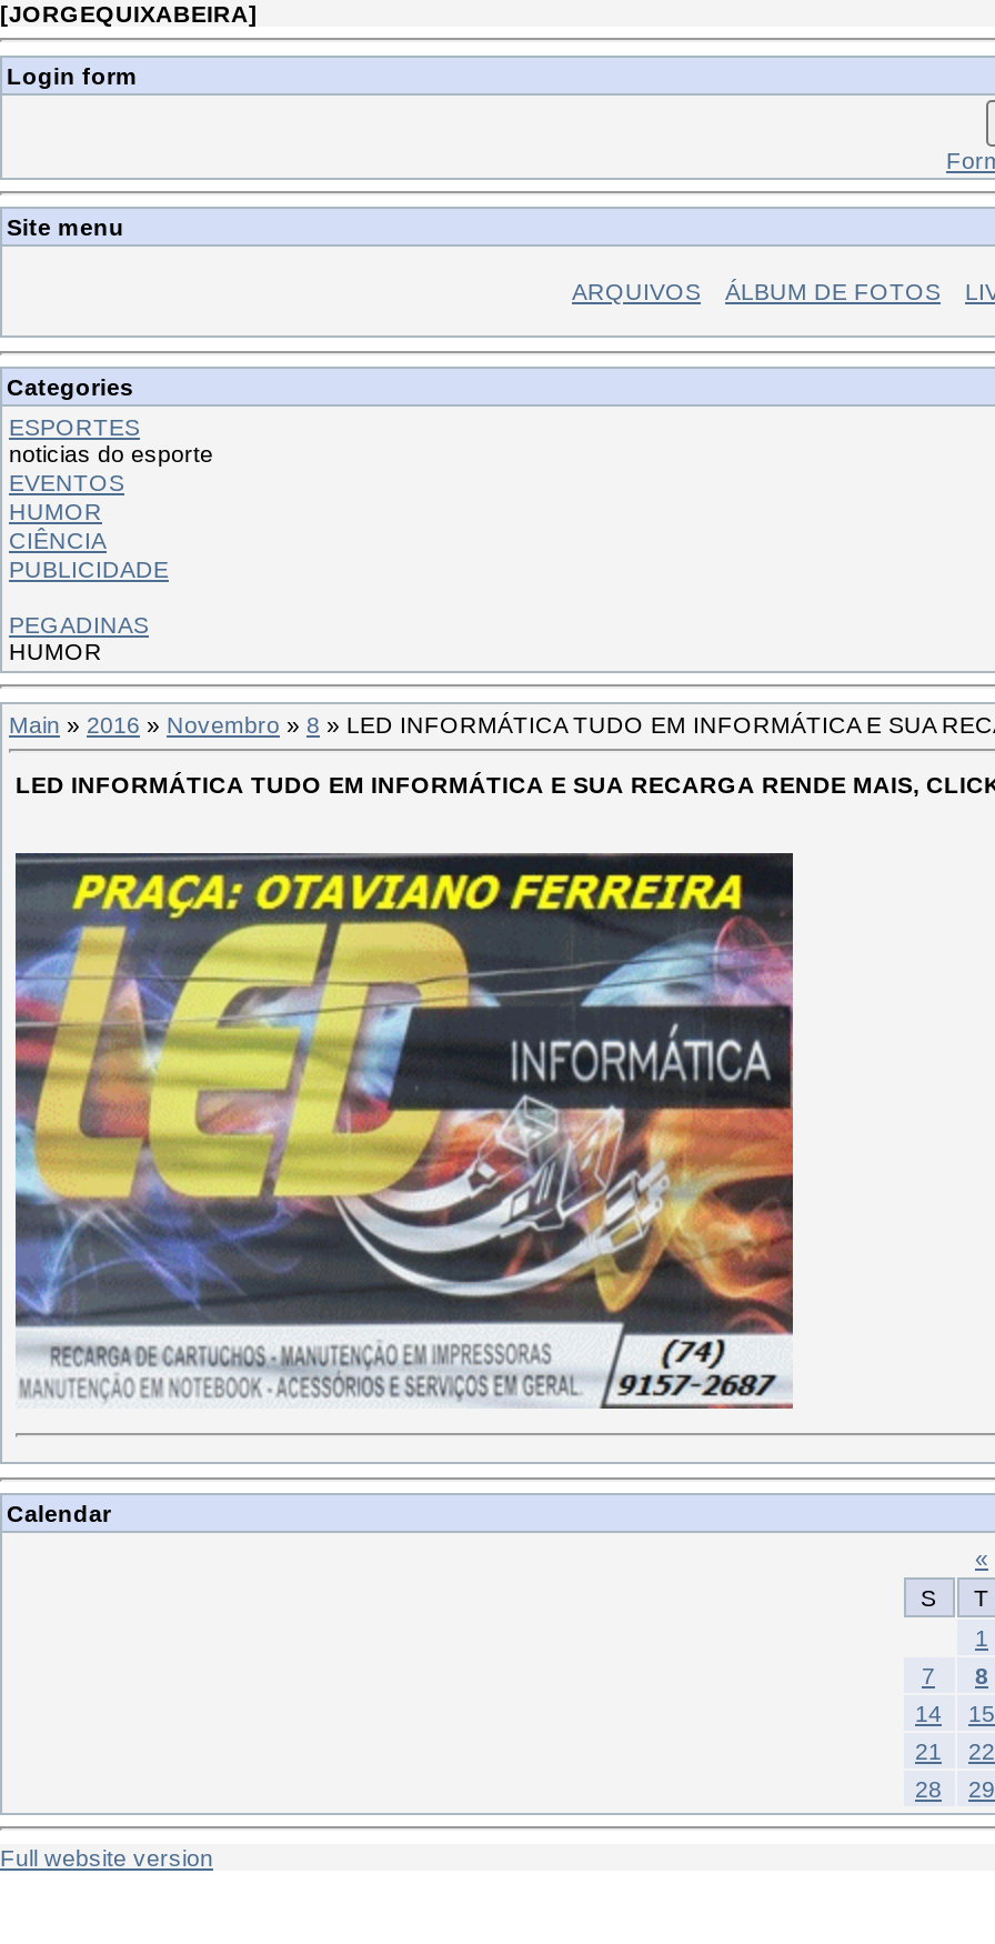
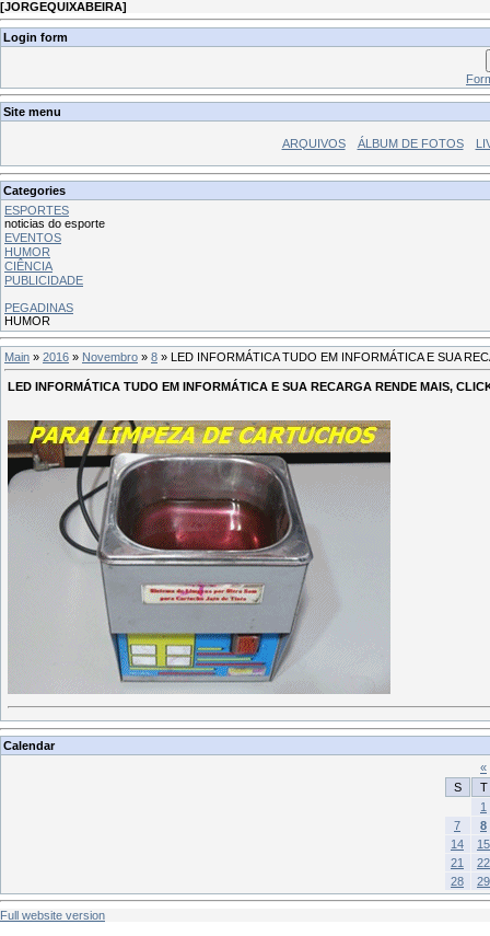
- [image]
+ [image]
